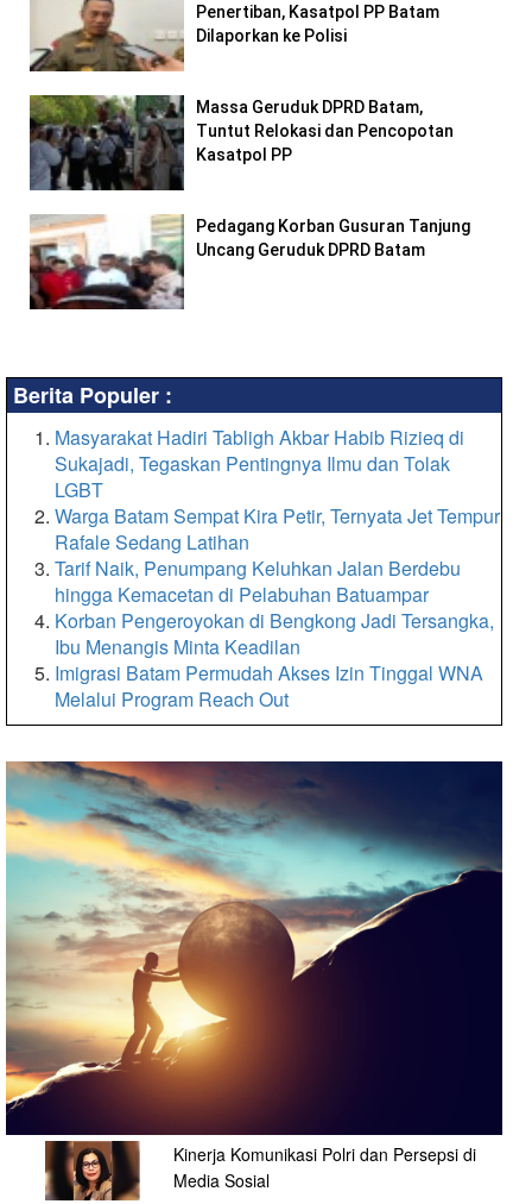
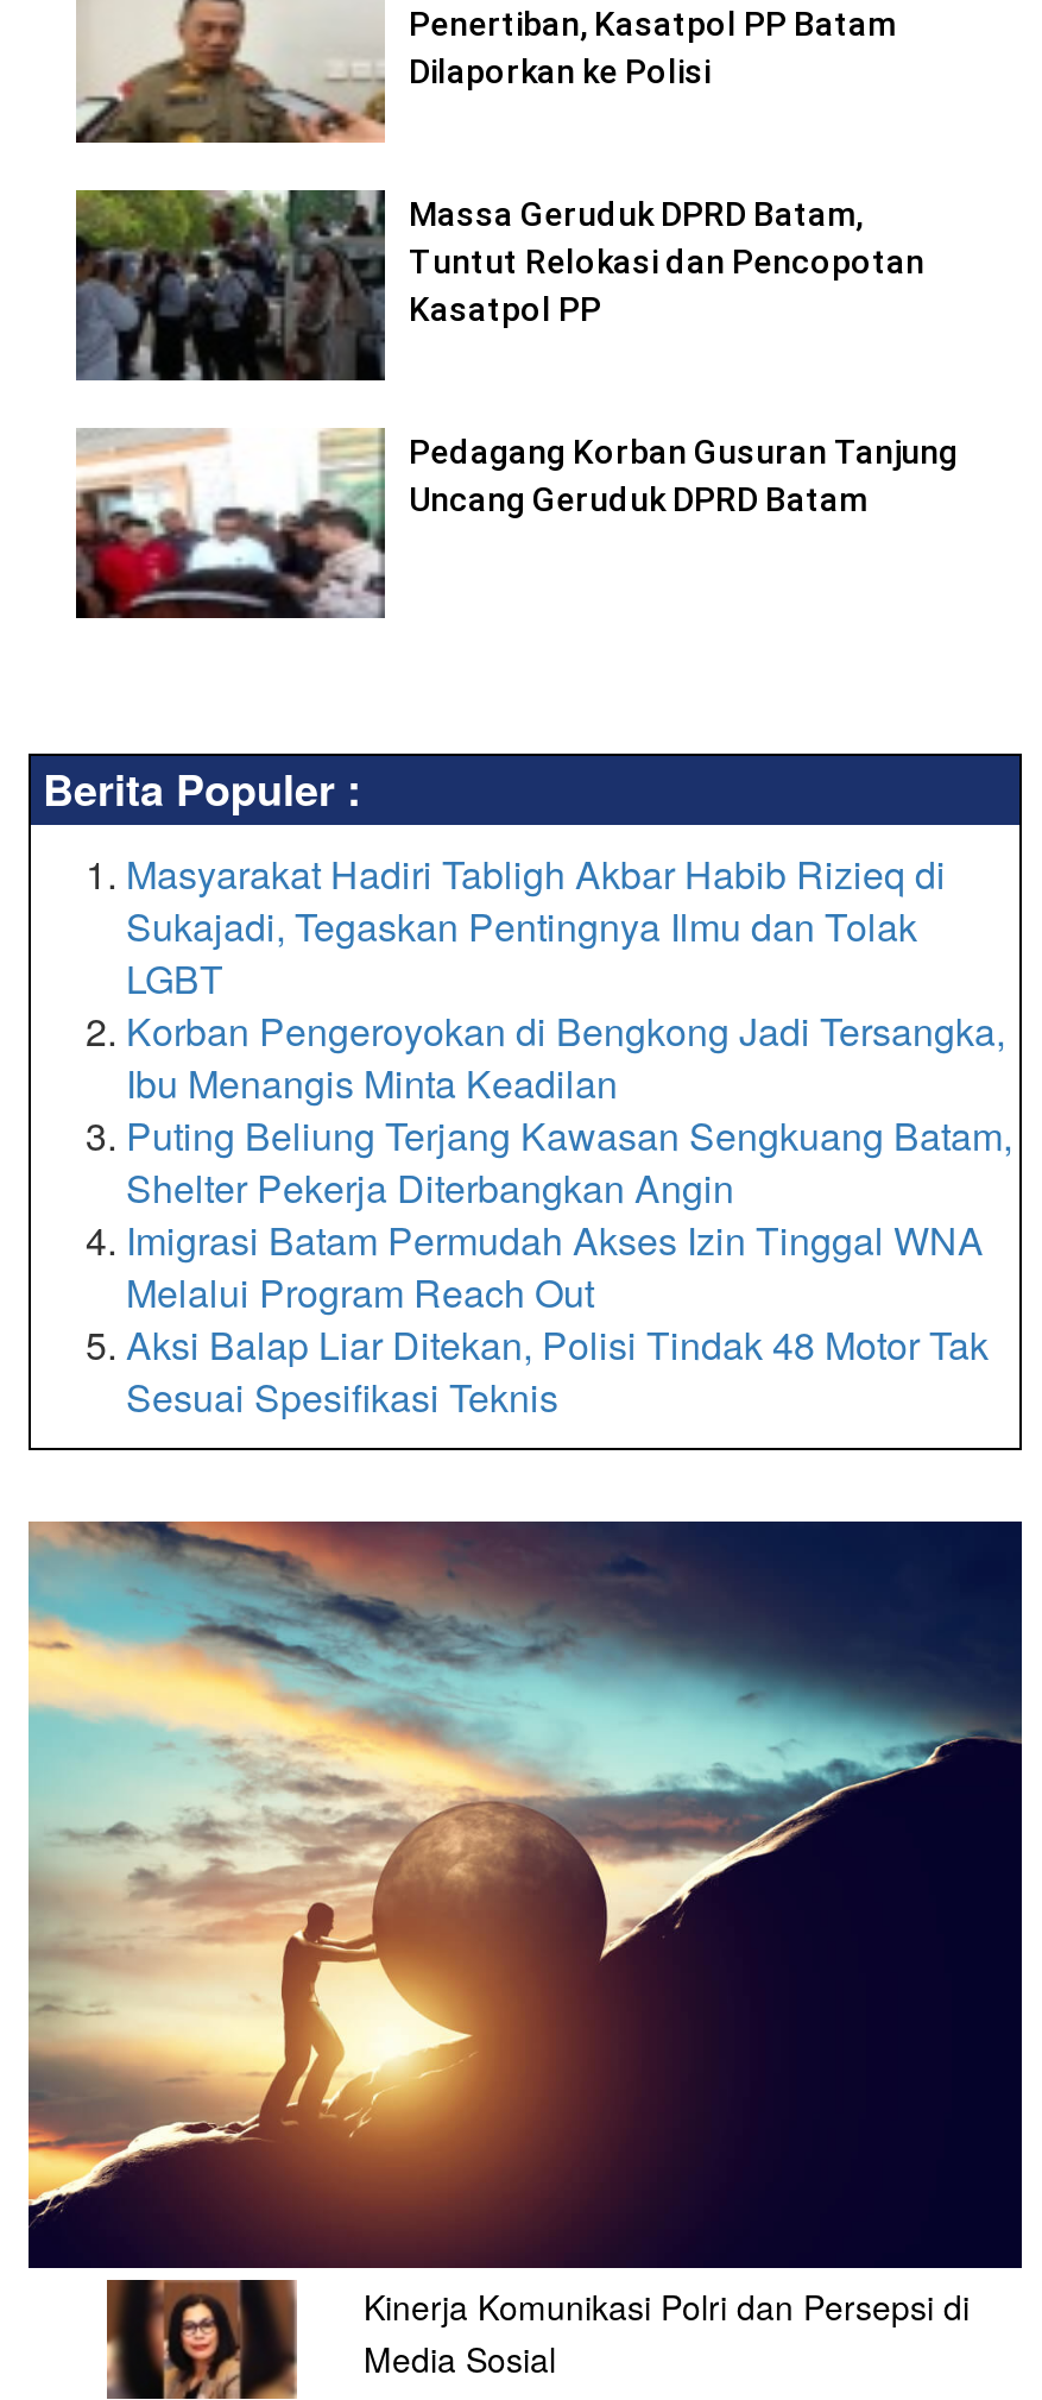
- Warga Batam Sempat Kira Petir, Ternyata Jet Tempur
- Rafale Sedang Latihan
- Tarif Naik, Penumpang Keluhkan Jalan Berdebu
- hingga Kemacetan di Pelabuhan Batuampar

moved up: Korban Pengeroyokan di Bengkong Jadi Tersangka, | Ibu Menangis Minta Keadilan

+ Puting Beliung Terjang Kawasan Sengkuang Batam,
+ Shelter Pekerja Diterbangkan Angin

moved up: Imigrasi Batam Permudah Akses Izin Tinggal WNA | Melalui Program Reach Out

+ Aksi Balap Liar Ditekan, Polisi Tindak 48 Motor Tak
+ Sesuai Spesifikasi Teknis
